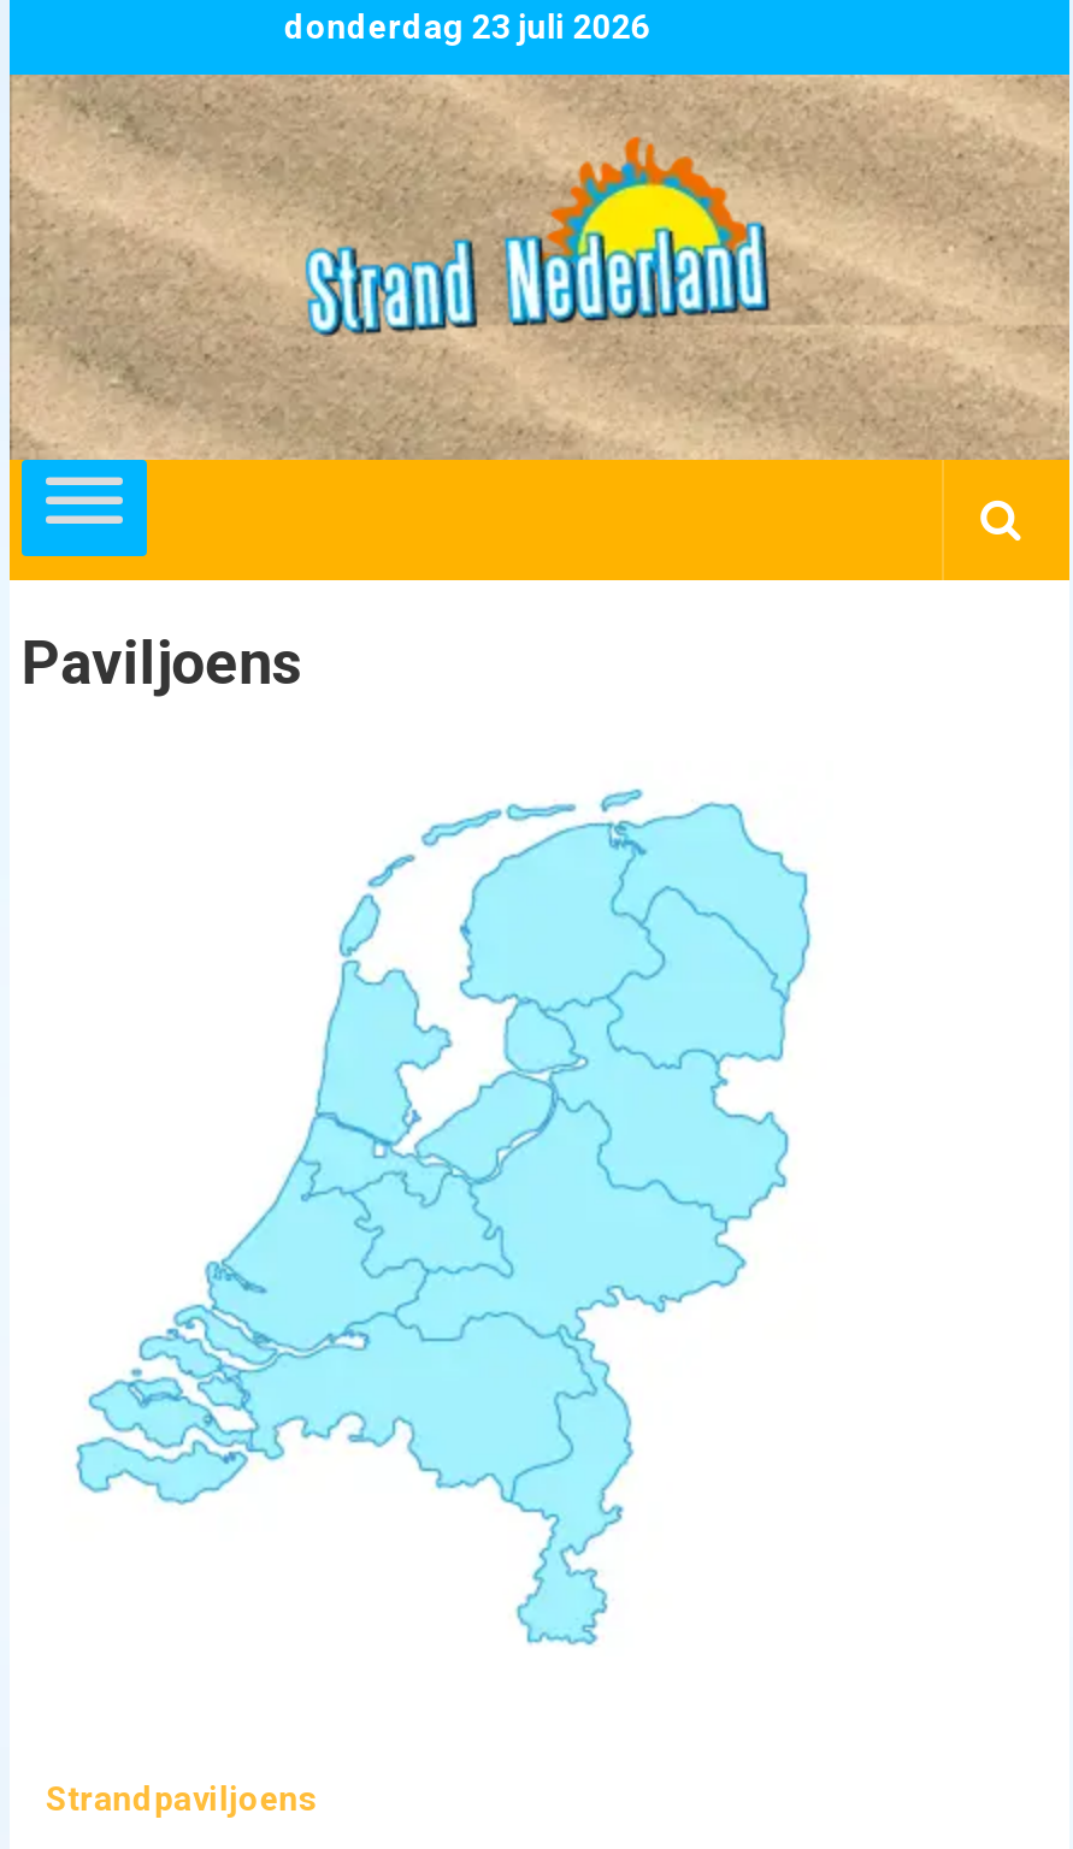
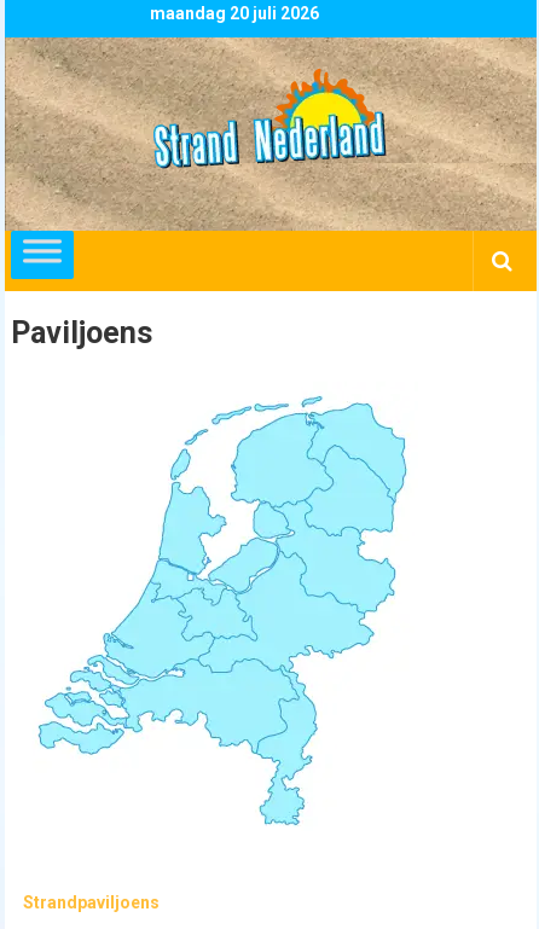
- donderdag 23 juli 2026
+ maandag 20 juli 2026
